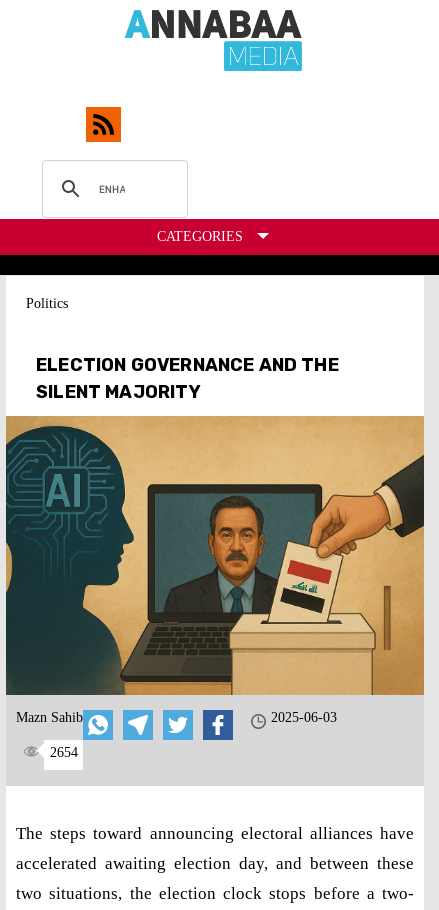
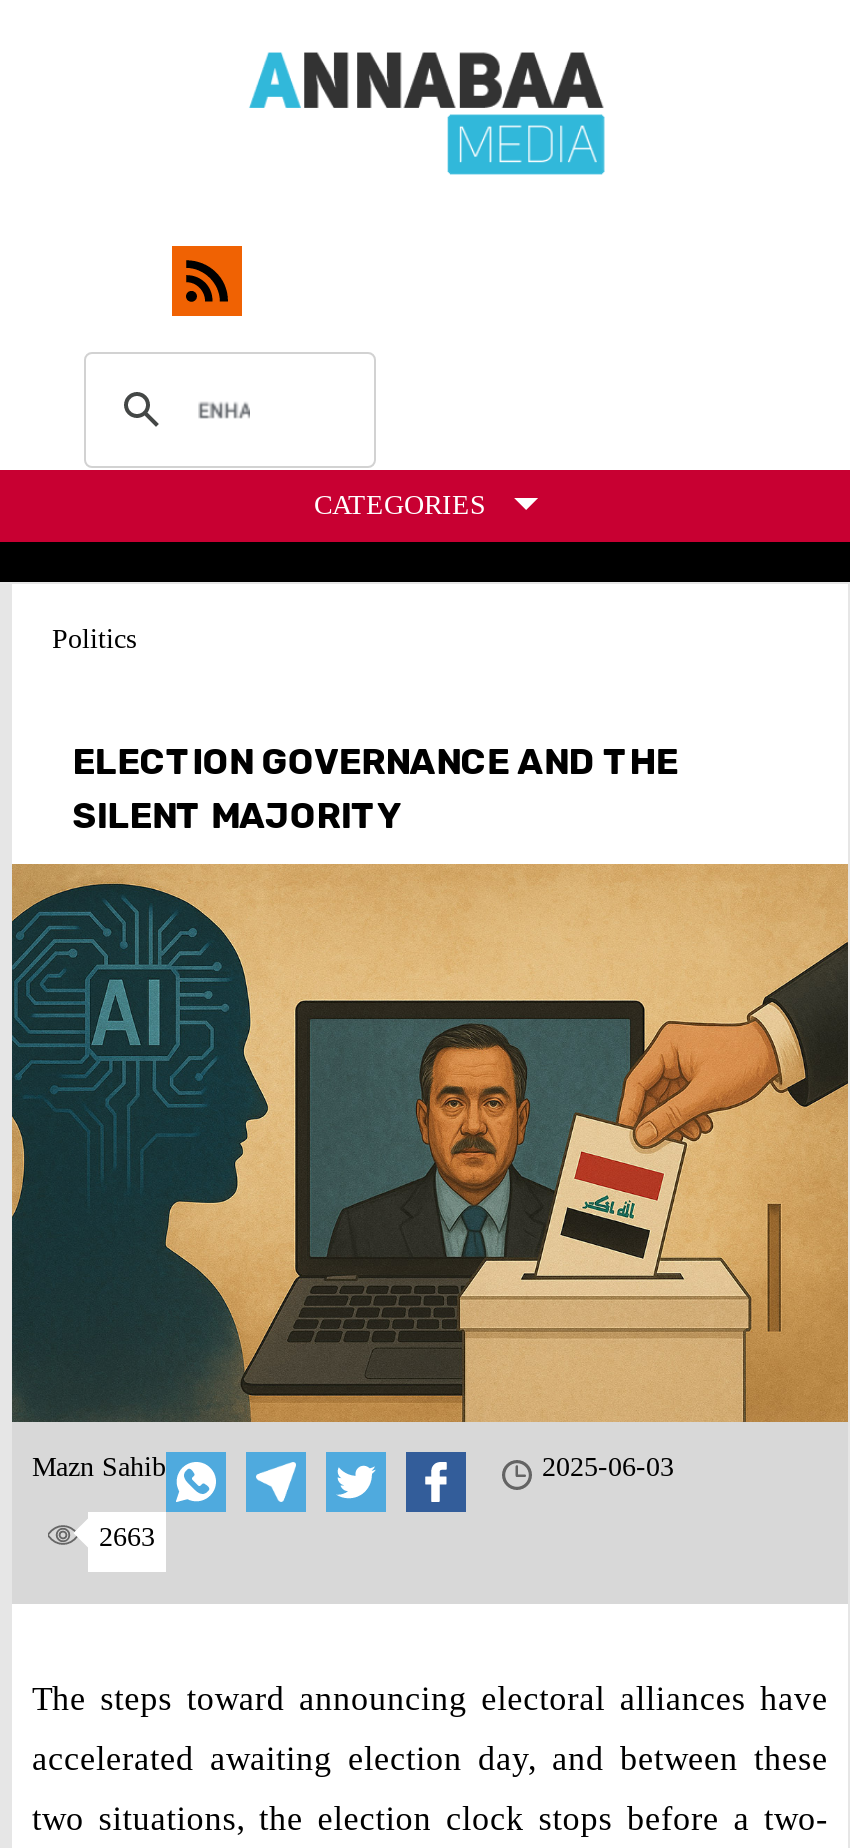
- 2654
+ 2663
